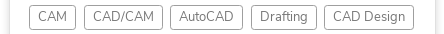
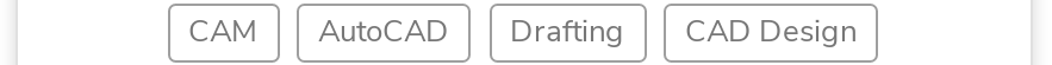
- CAD/CAM
